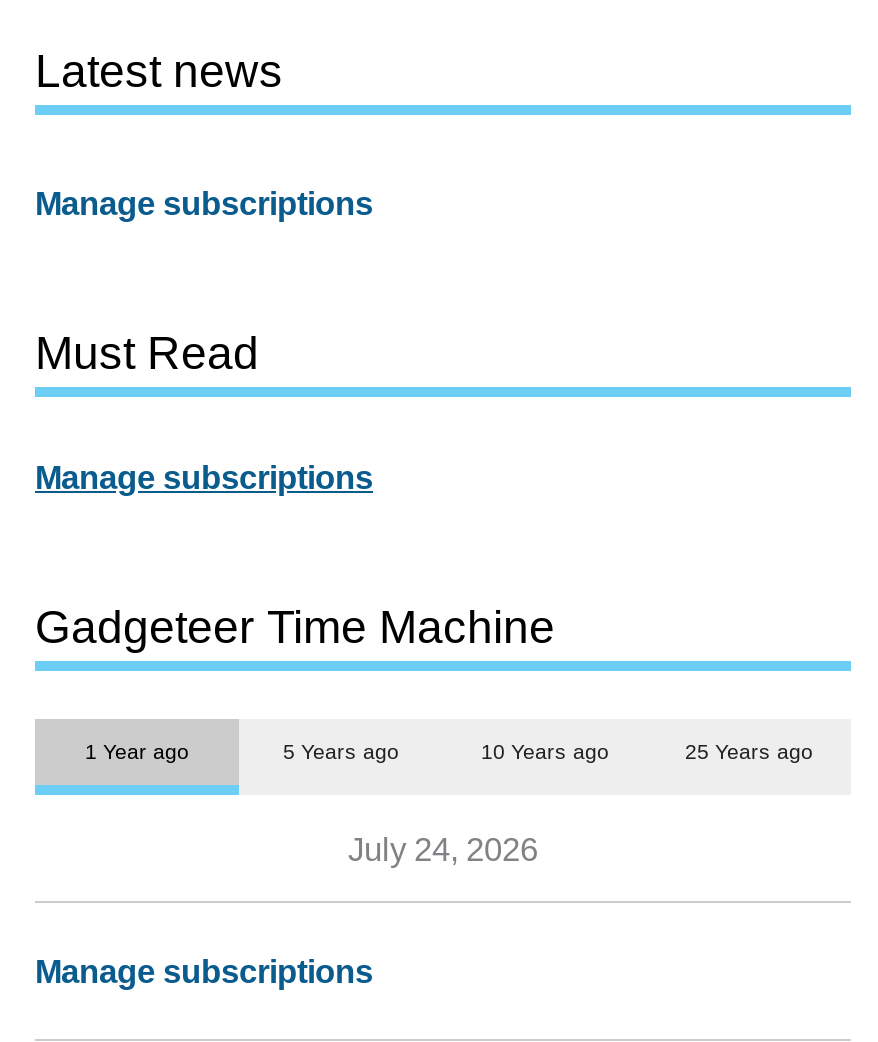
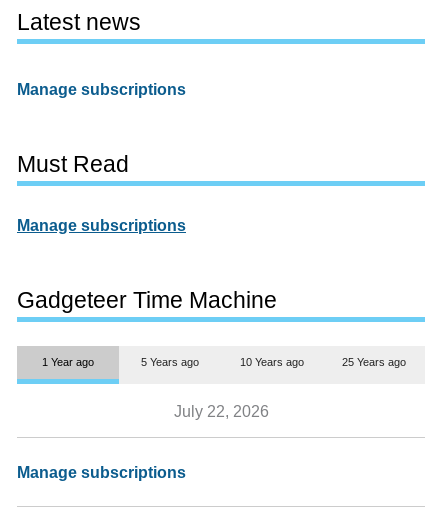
- July 24, 2026
+ July 22, 2026
